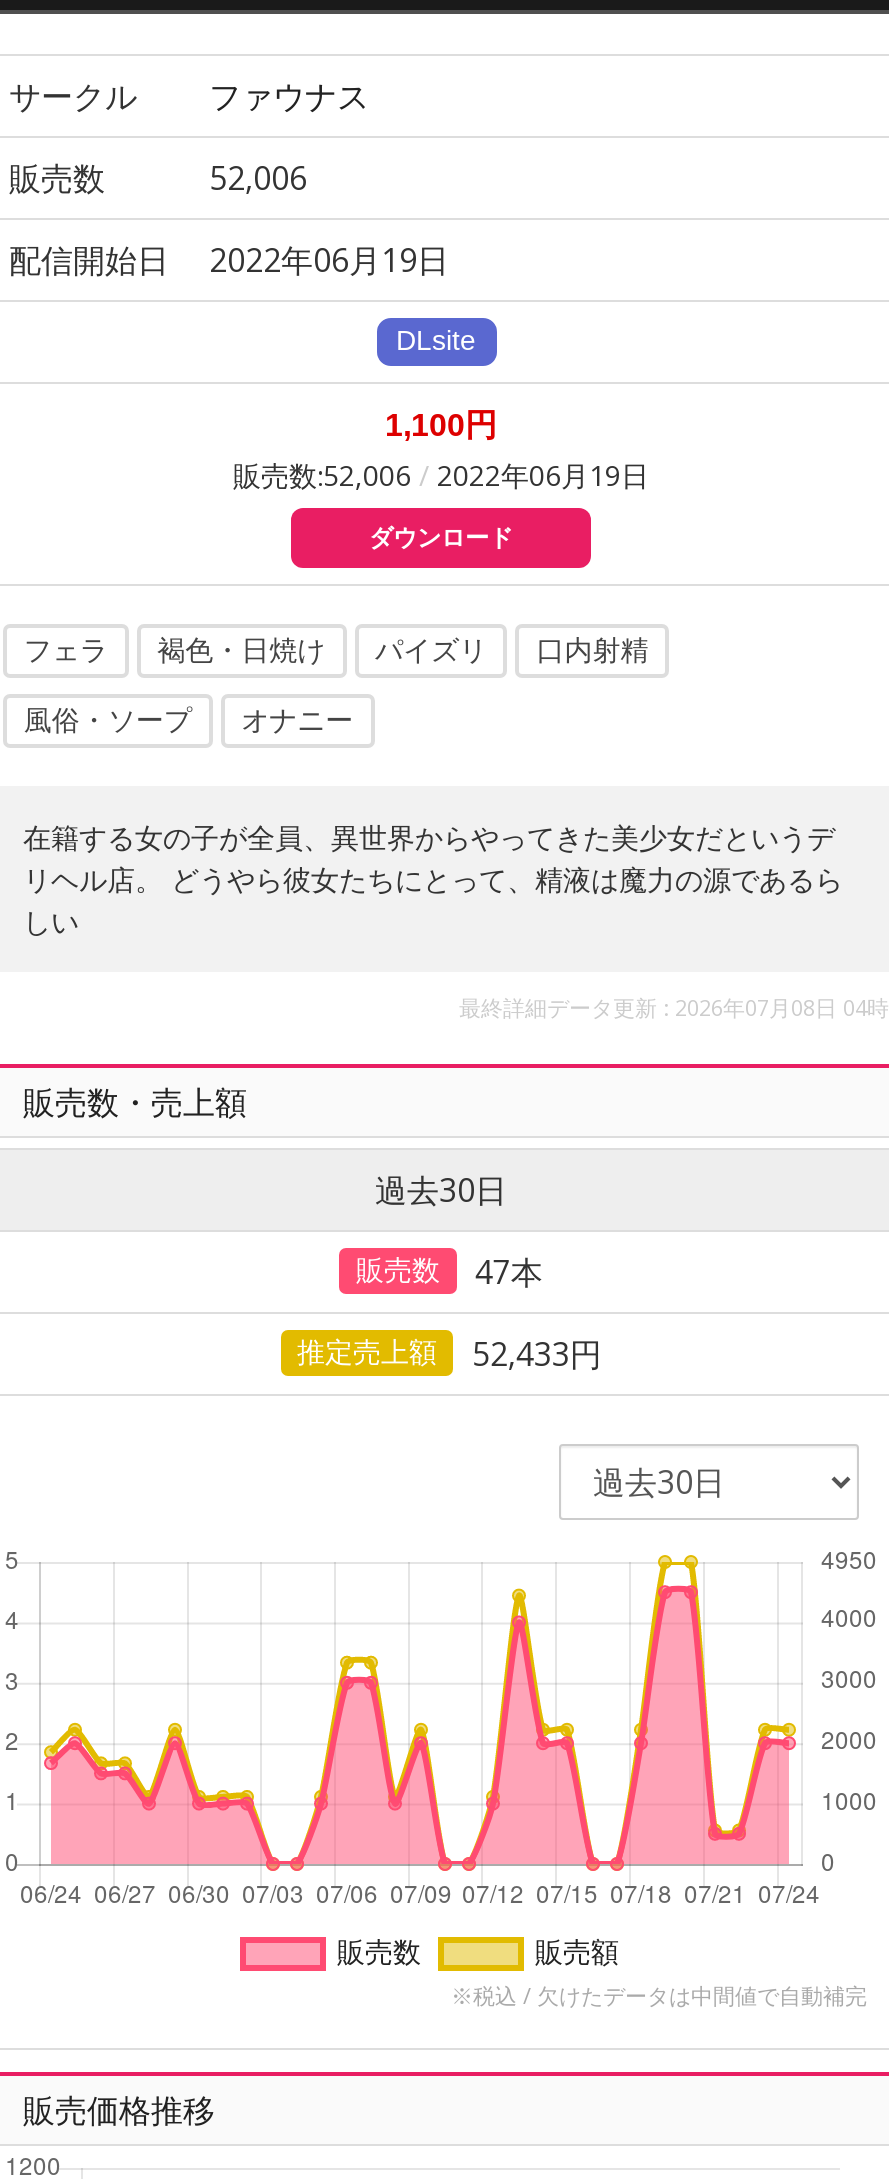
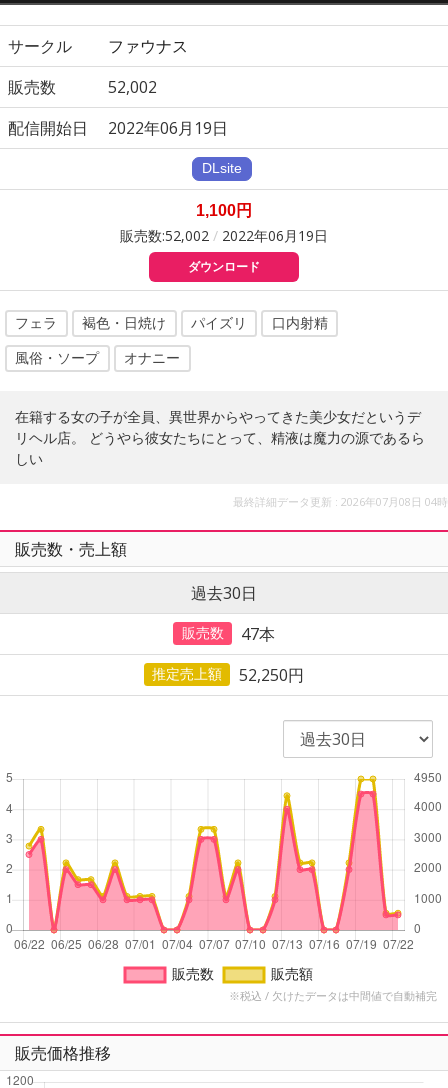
- 52,006
+ 52,002

- 販売数:52,006 / 2022年06月19日
+ 販売数:52,002 / 2022年06月19日

- 推定売上額 52,433円
+ 推定売上額 52,250円

- [image]
+ [image]
